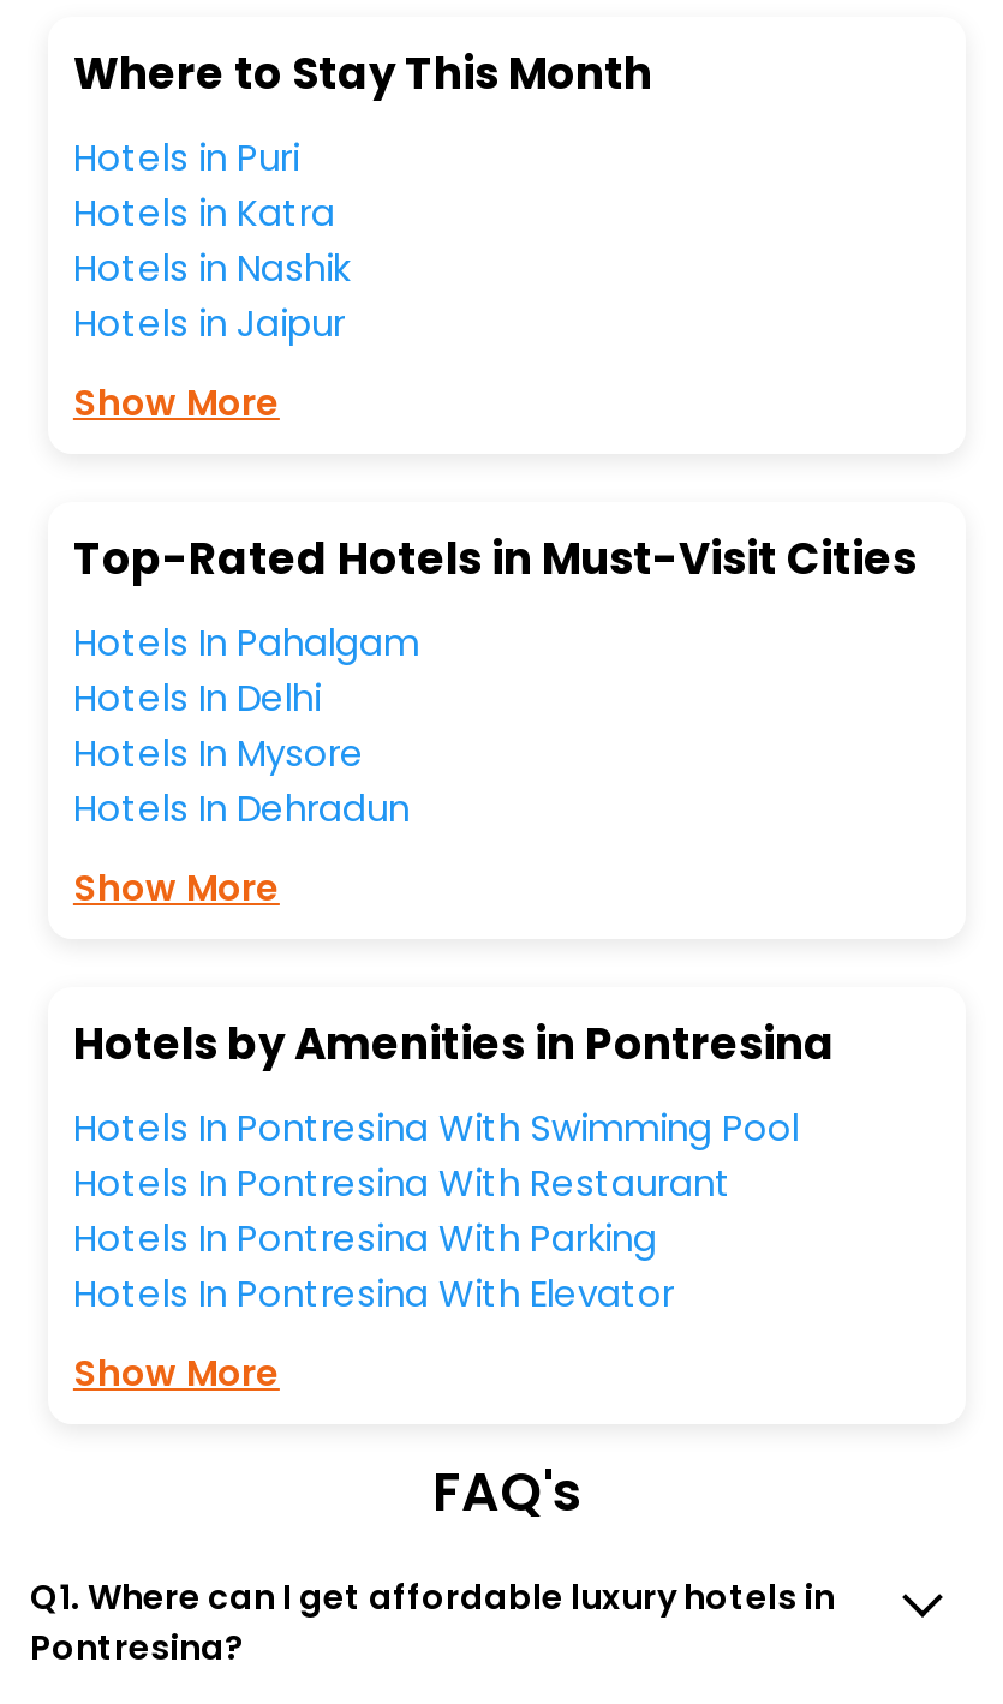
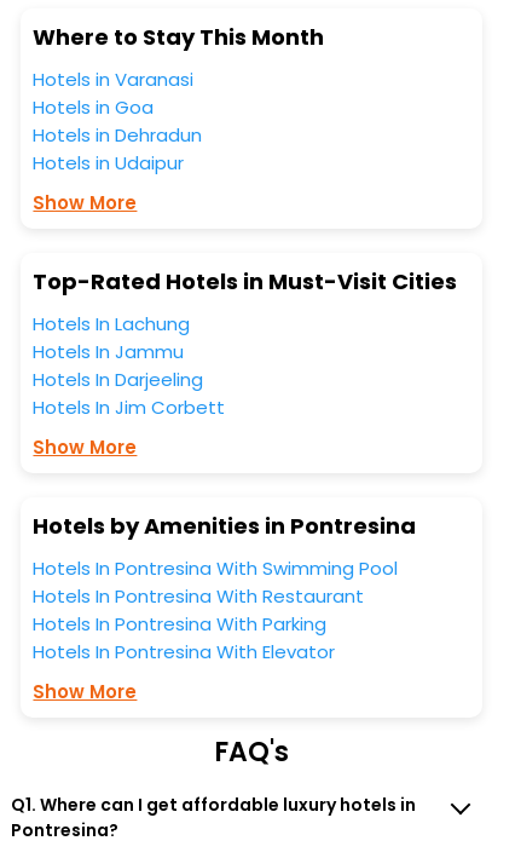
- Hotels in Puri
+ Hotels in Varanasi

- Hotels in Katra
+ Hotels in Goa

- Hotels in Nashik
+ Hotels in Dehradun

- Hotels in Jaipur
+ Hotels in Udaipur

- Hotels In Pahalgam
- Hotels In Delhi
- Hotels In Mysore
- Hotels In Dehradun
+ Hotels In Lachung
+ Hotels In Jammu
+ Hotels In Darjeeling
+ Hotels In Jim Corbett
